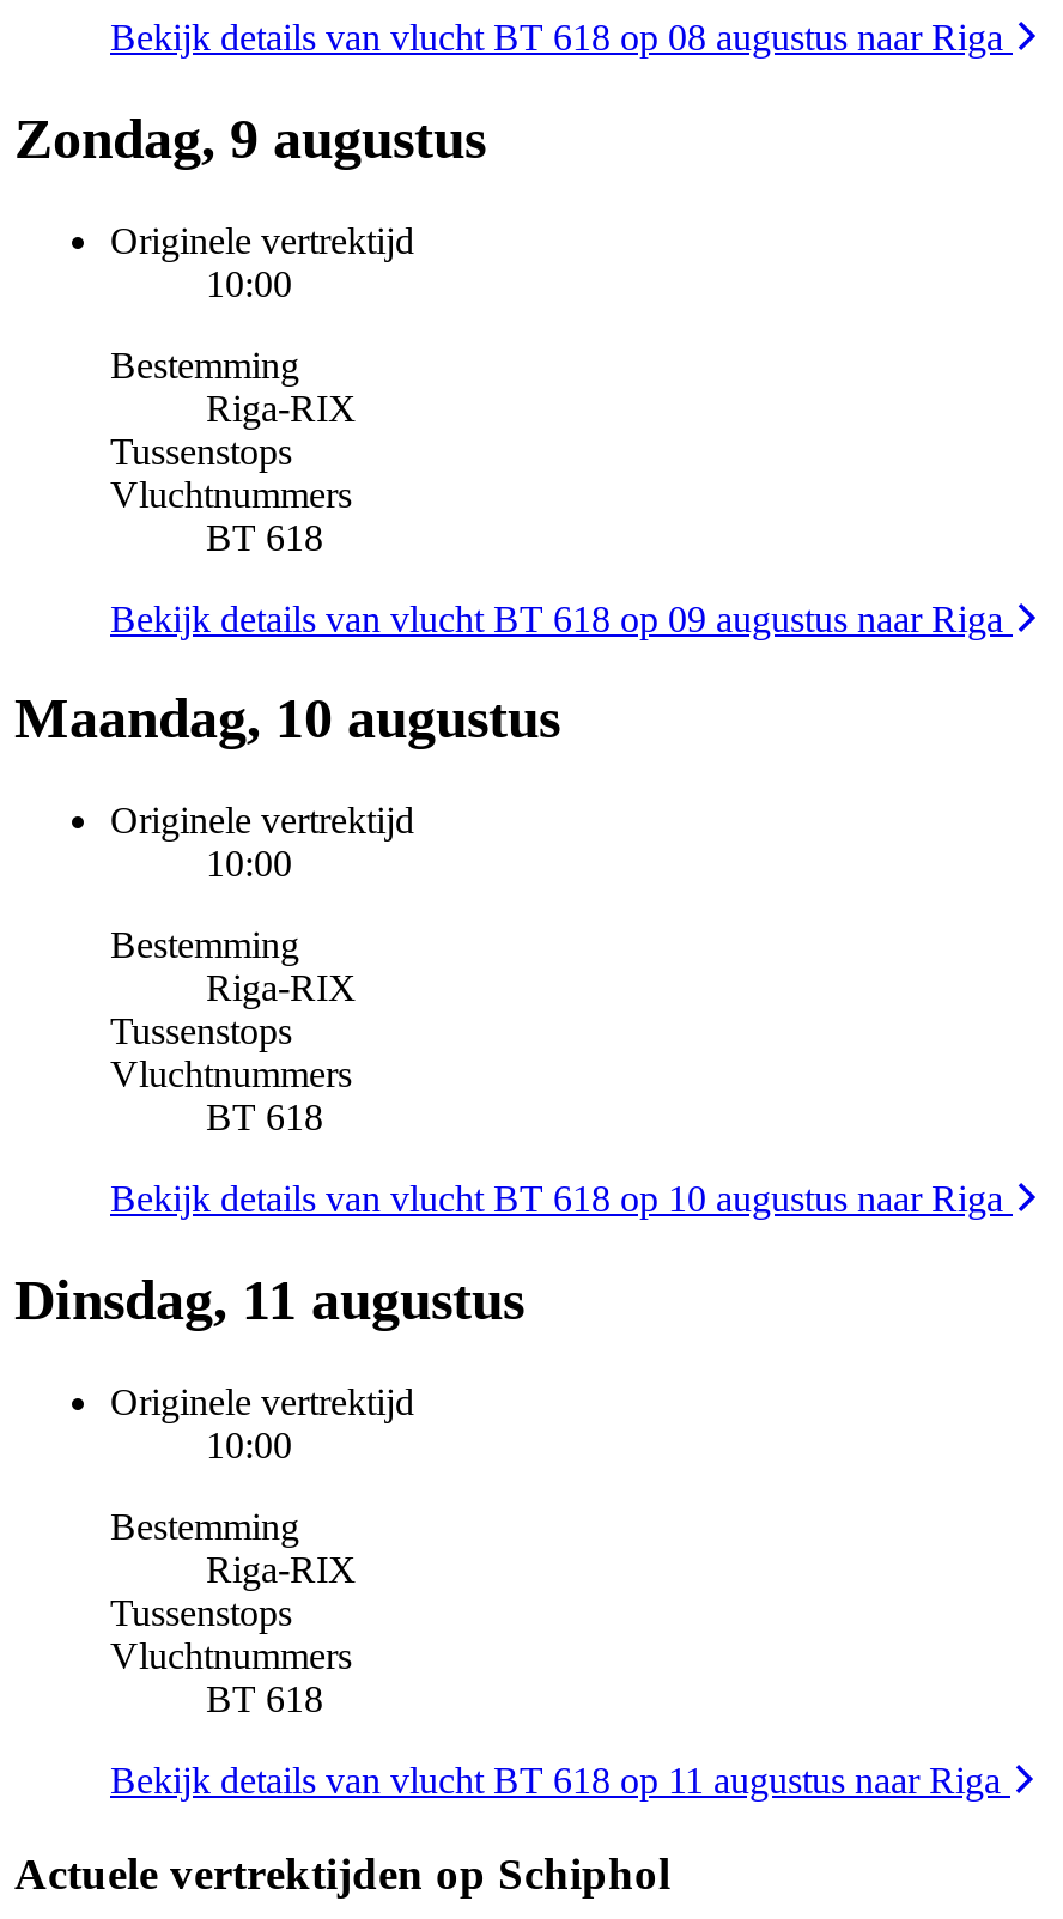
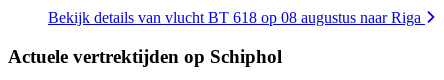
- Zondag, 9 augustus
- Originele vertrektijd
- 10:00
- Bestemming
- Riga-RIX
- Tussenstops
- Vluchtnummers
- BT 618
- Bekijk details van vlucht BT 618 op 09 augustus naar Riga
- Maandag, 10 augustus
- Originele vertrektijd
- 10:00
- Bestemming
- Riga-RIX
- Tussenstops
- Vluchtnummers
- BT 618
- Bekijk details van vlucht BT 618 op 10 augustus naar Riga
- Dinsdag, 11 augustus
- Originele vertrektijd
- 10:00
- Bestemming
- Riga-RIX
- Tussenstops
- Vluchtnummers
- BT 618
- Bekijk details van vlucht BT 618 op 11 augustus naar Riga
